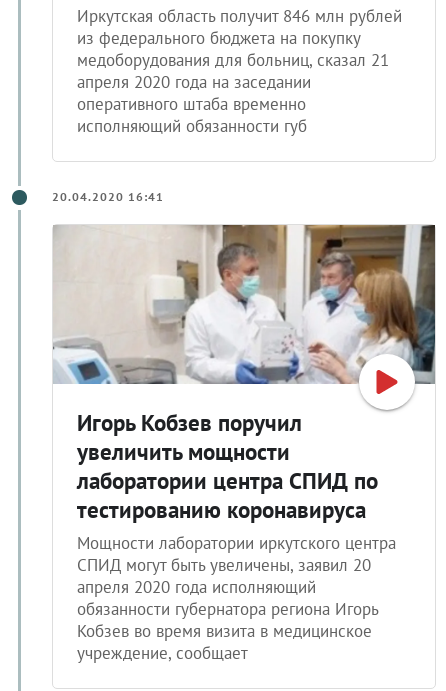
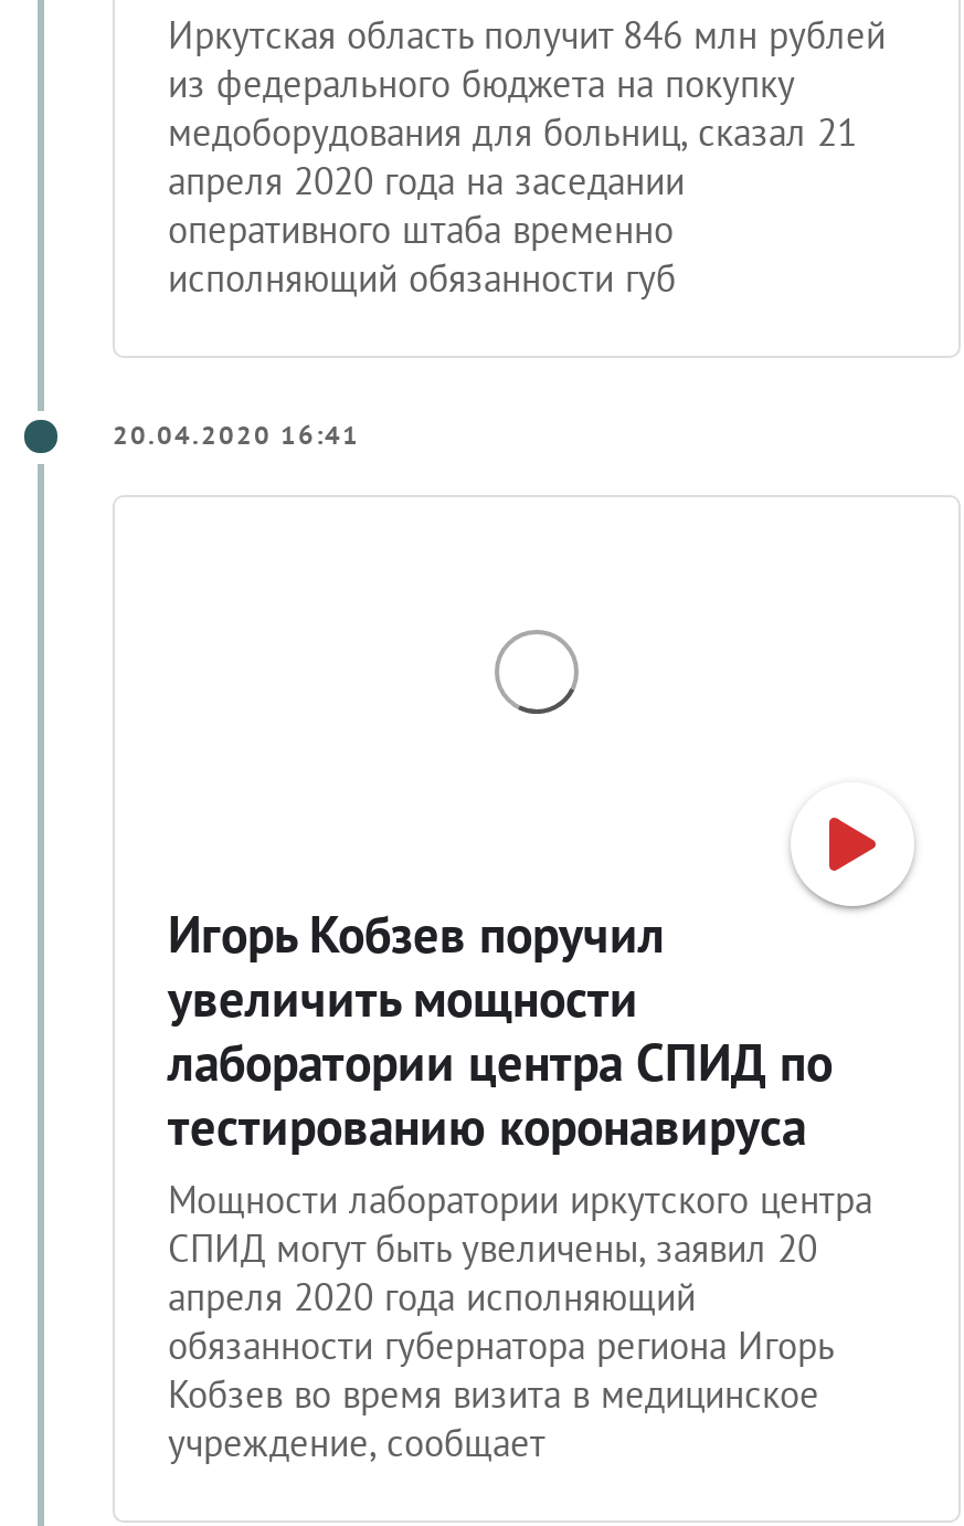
- [image]
